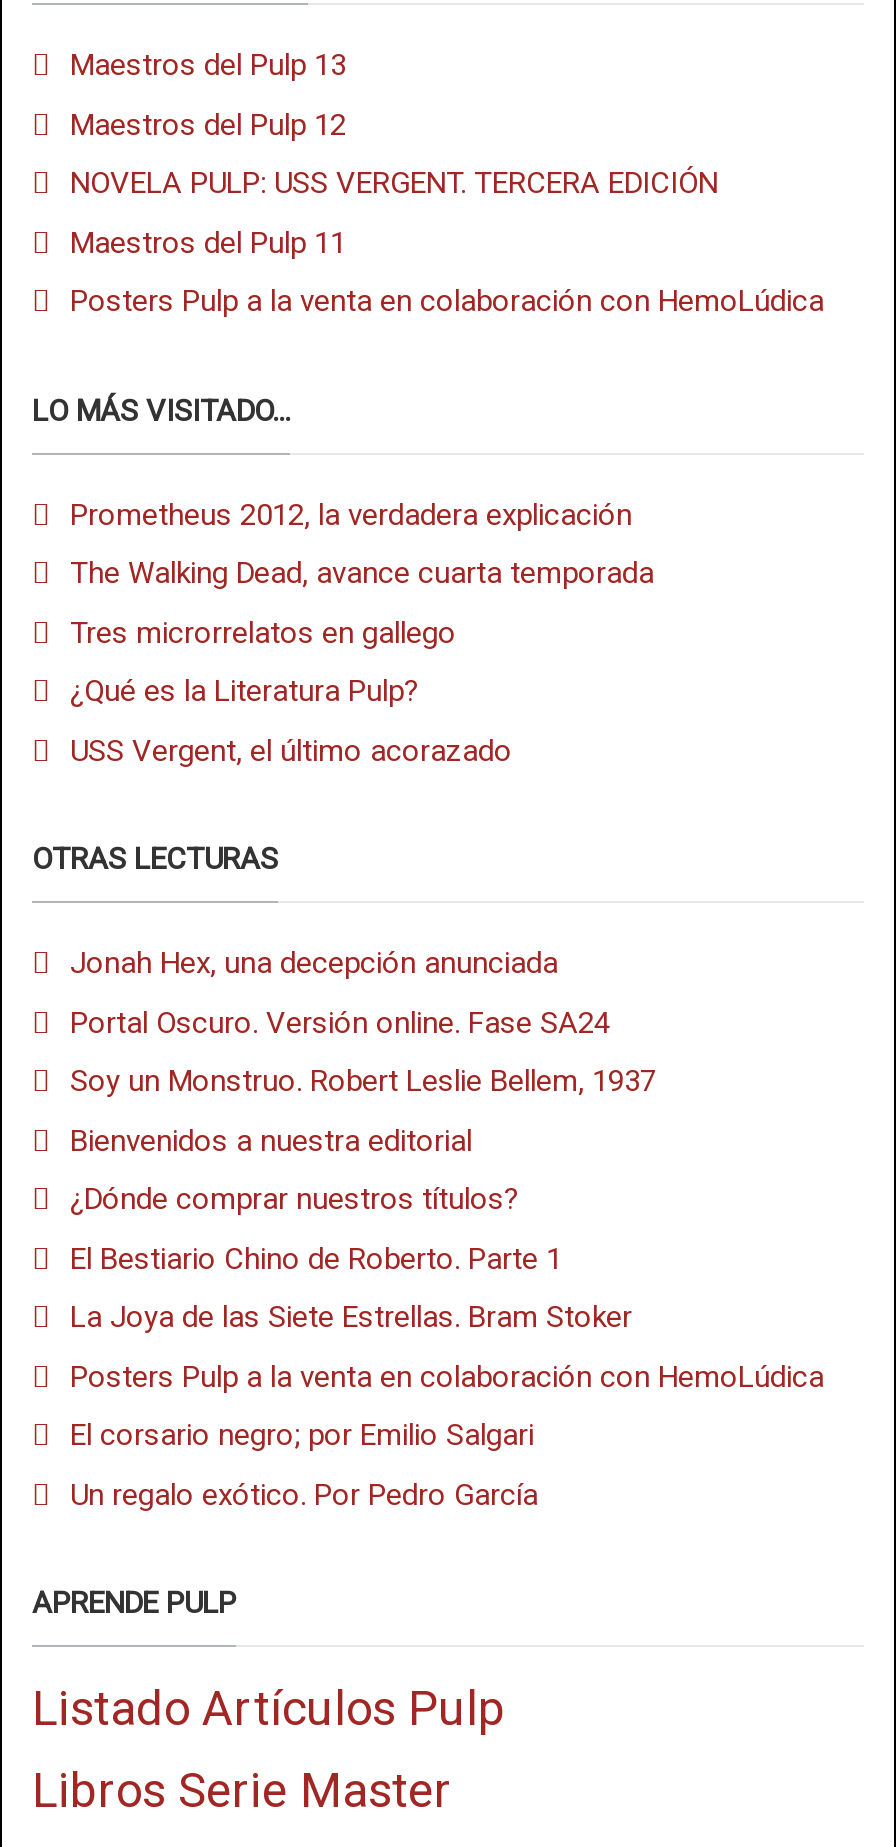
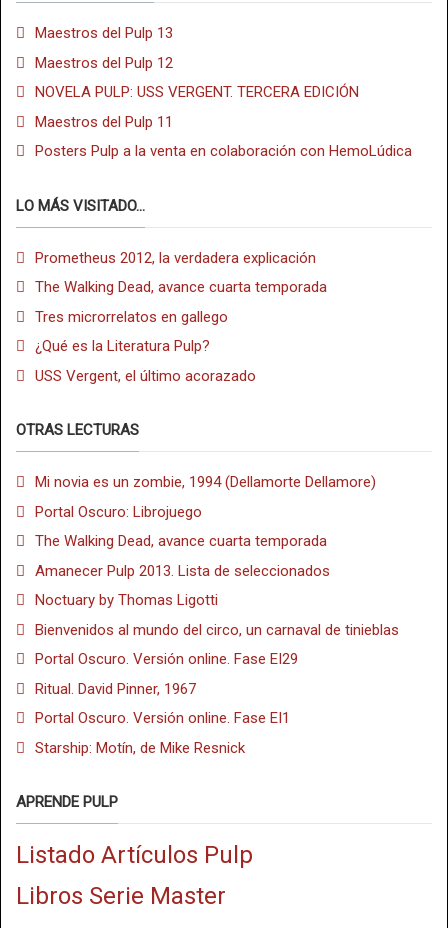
- Jonah Hex, una decepción anunciada
+ Mi novia es un zombie, 1994 (Dellamorte Dellamore)

- Portal Oscuro. Versión online. Fase SA24
+ Portal Oscuro: Librojuego

- Soy un Monstruo. Robert Leslie Bellem, 1937
+ The Walking Dead, avance cuarta temporada

- Bienvenidos a nuestra editorial
+ Amanecer Pulp 2013. Lista de seleccionados

- ¿Dónde comprar nuestros títulos?
+ Noctuary by Thomas Ligotti

- El Bestiario Chino de Roberto. Parte 1
+ Bienvenidos al mundo del circo, un carnaval de tinieblas

- La Joya de las Siete Estrellas. Bram Stoker
+ Portal Oscuro. Versión online. Fase EI29

- Posters Pulp a la venta en colaboración con HemoLúdica
+ Ritual. David Pinner, 1967

- El corsario negro; por Emilio Salgari
+ Portal Oscuro. Versión online. Fase EI1

- Un regalo exótico. Por Pedro García
+ Starship: Motín, de Mike Resnick
